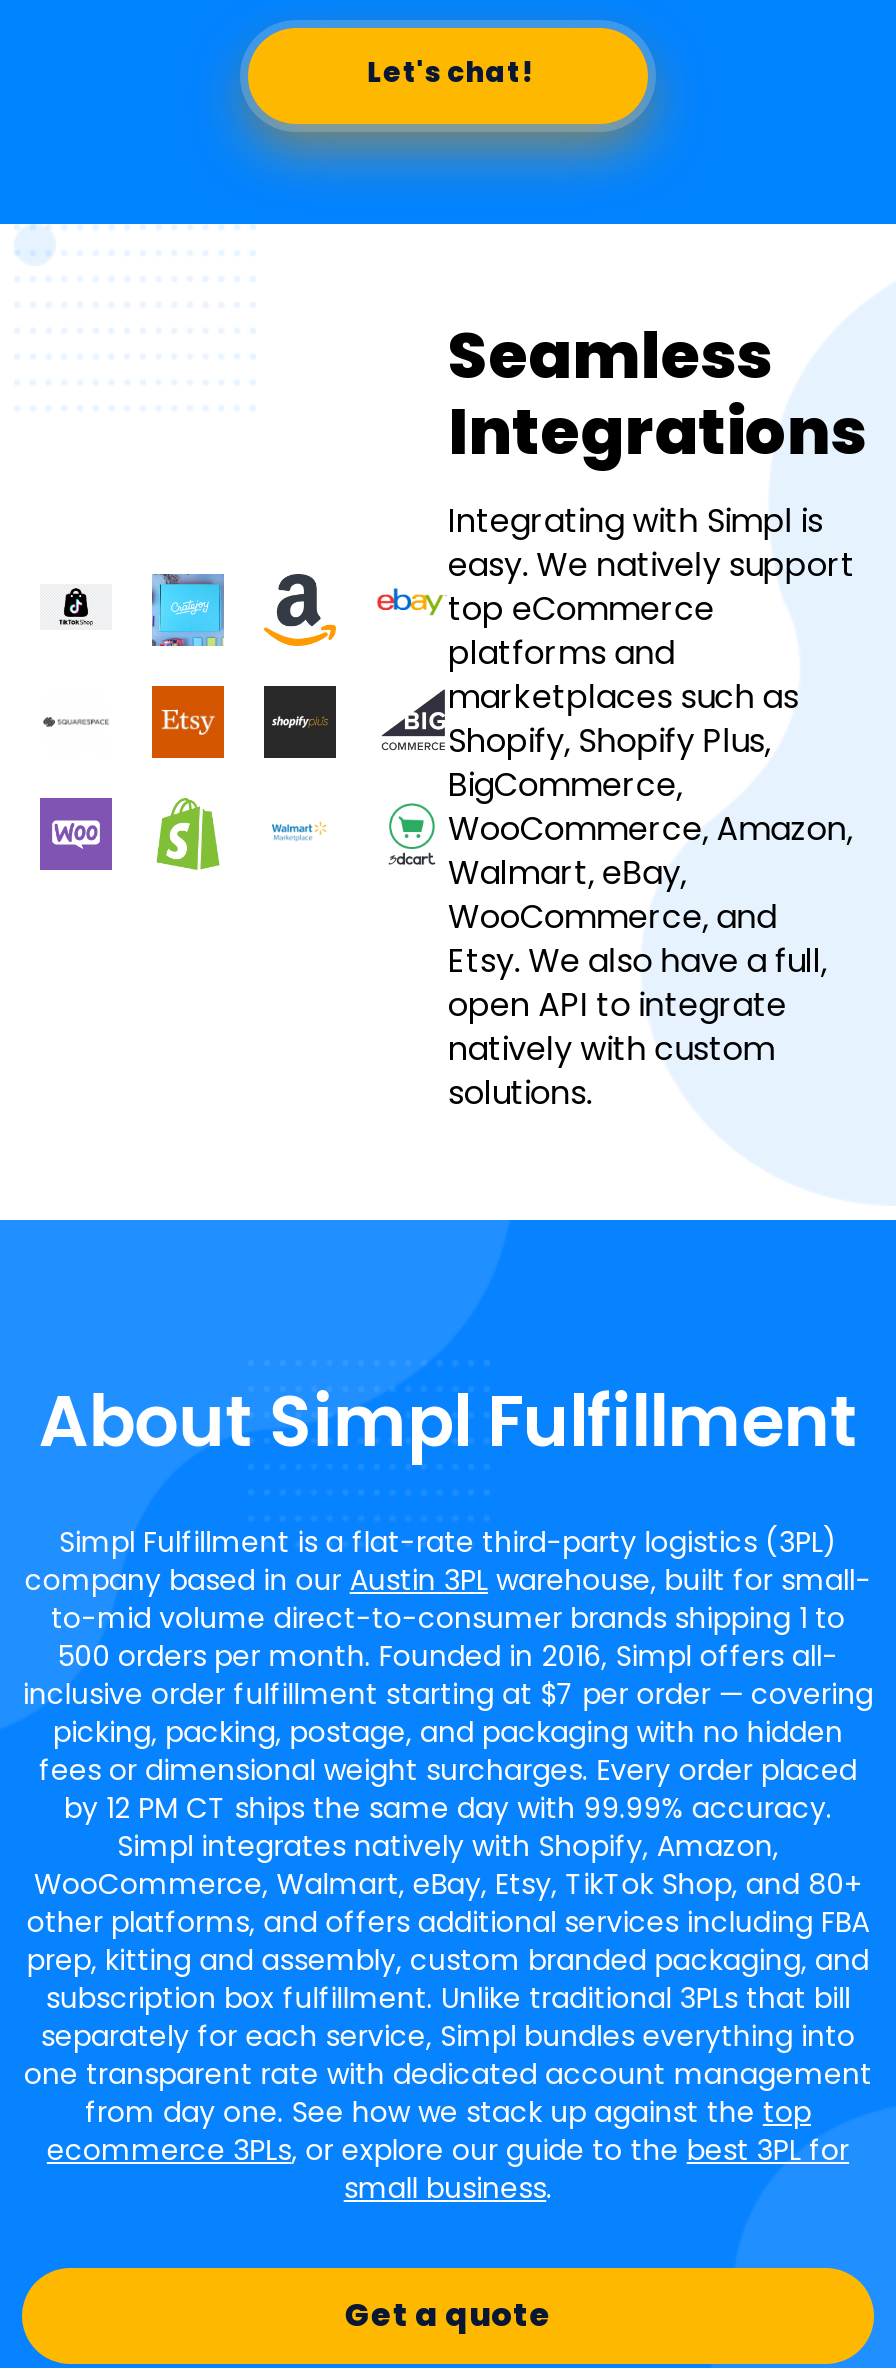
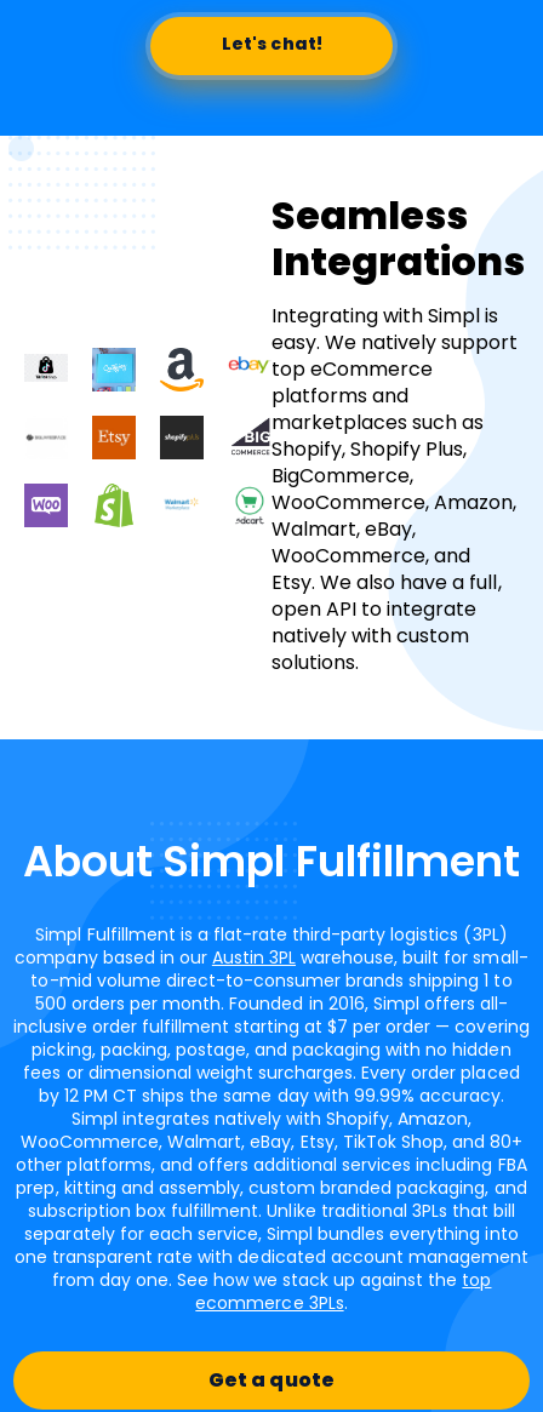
- ecommerce 3PLs, or explore our guide to the best 3PL for
- small business.
+ ecommerce 3PLs.
